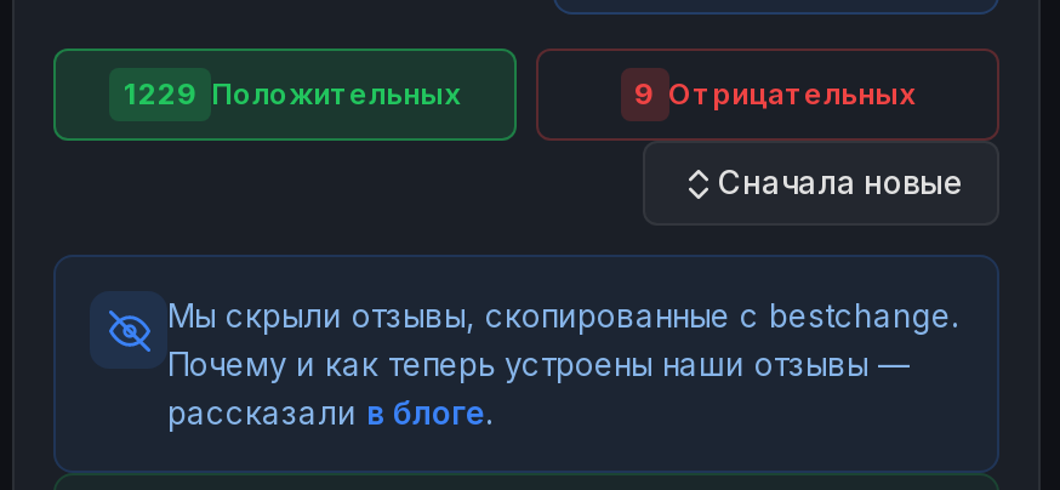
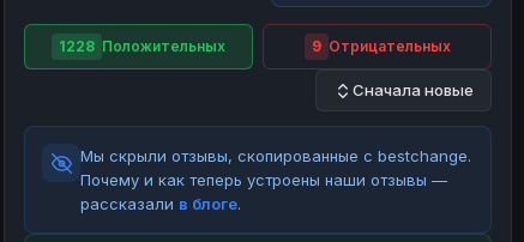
- 1229 Положительных
+ 1228 Положительных
